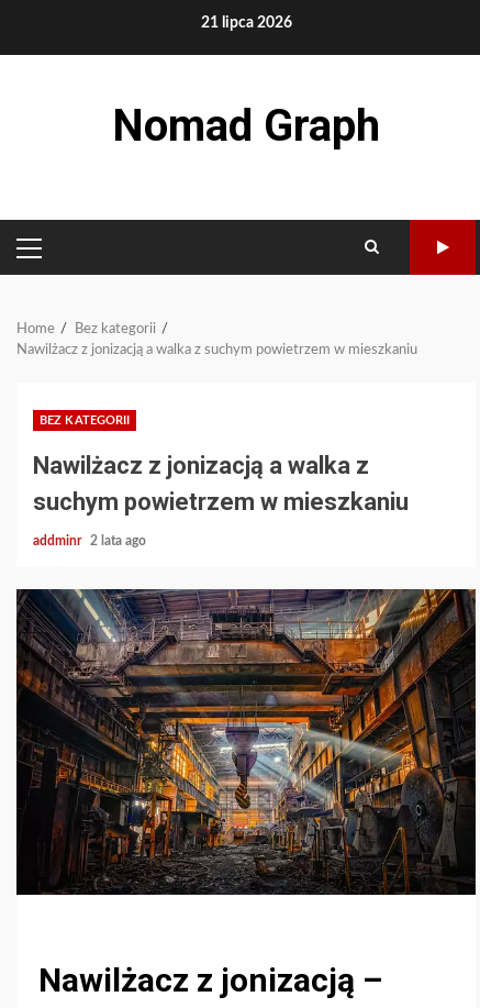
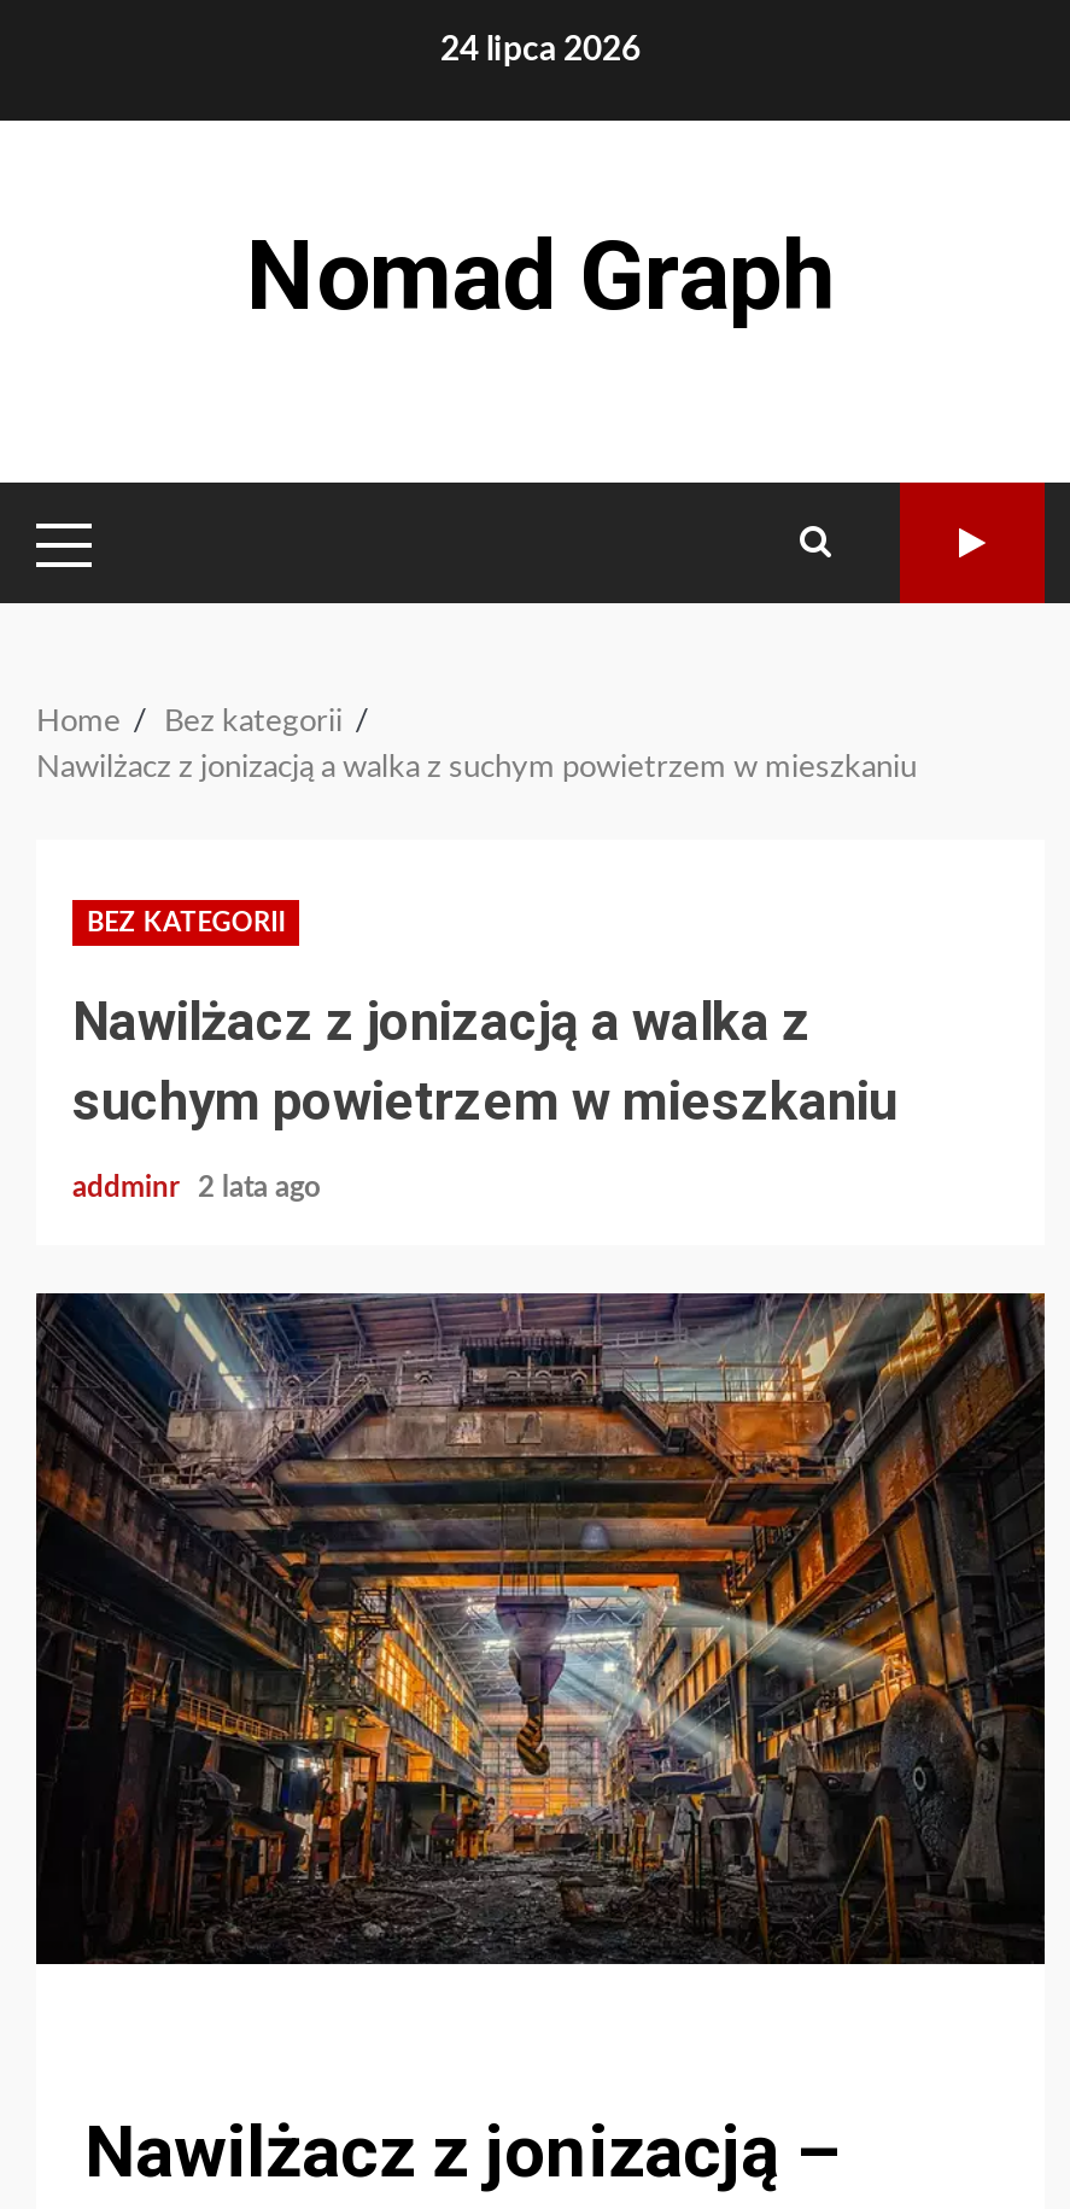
- 21 lipca 2026
+ 24 lipca 2026
